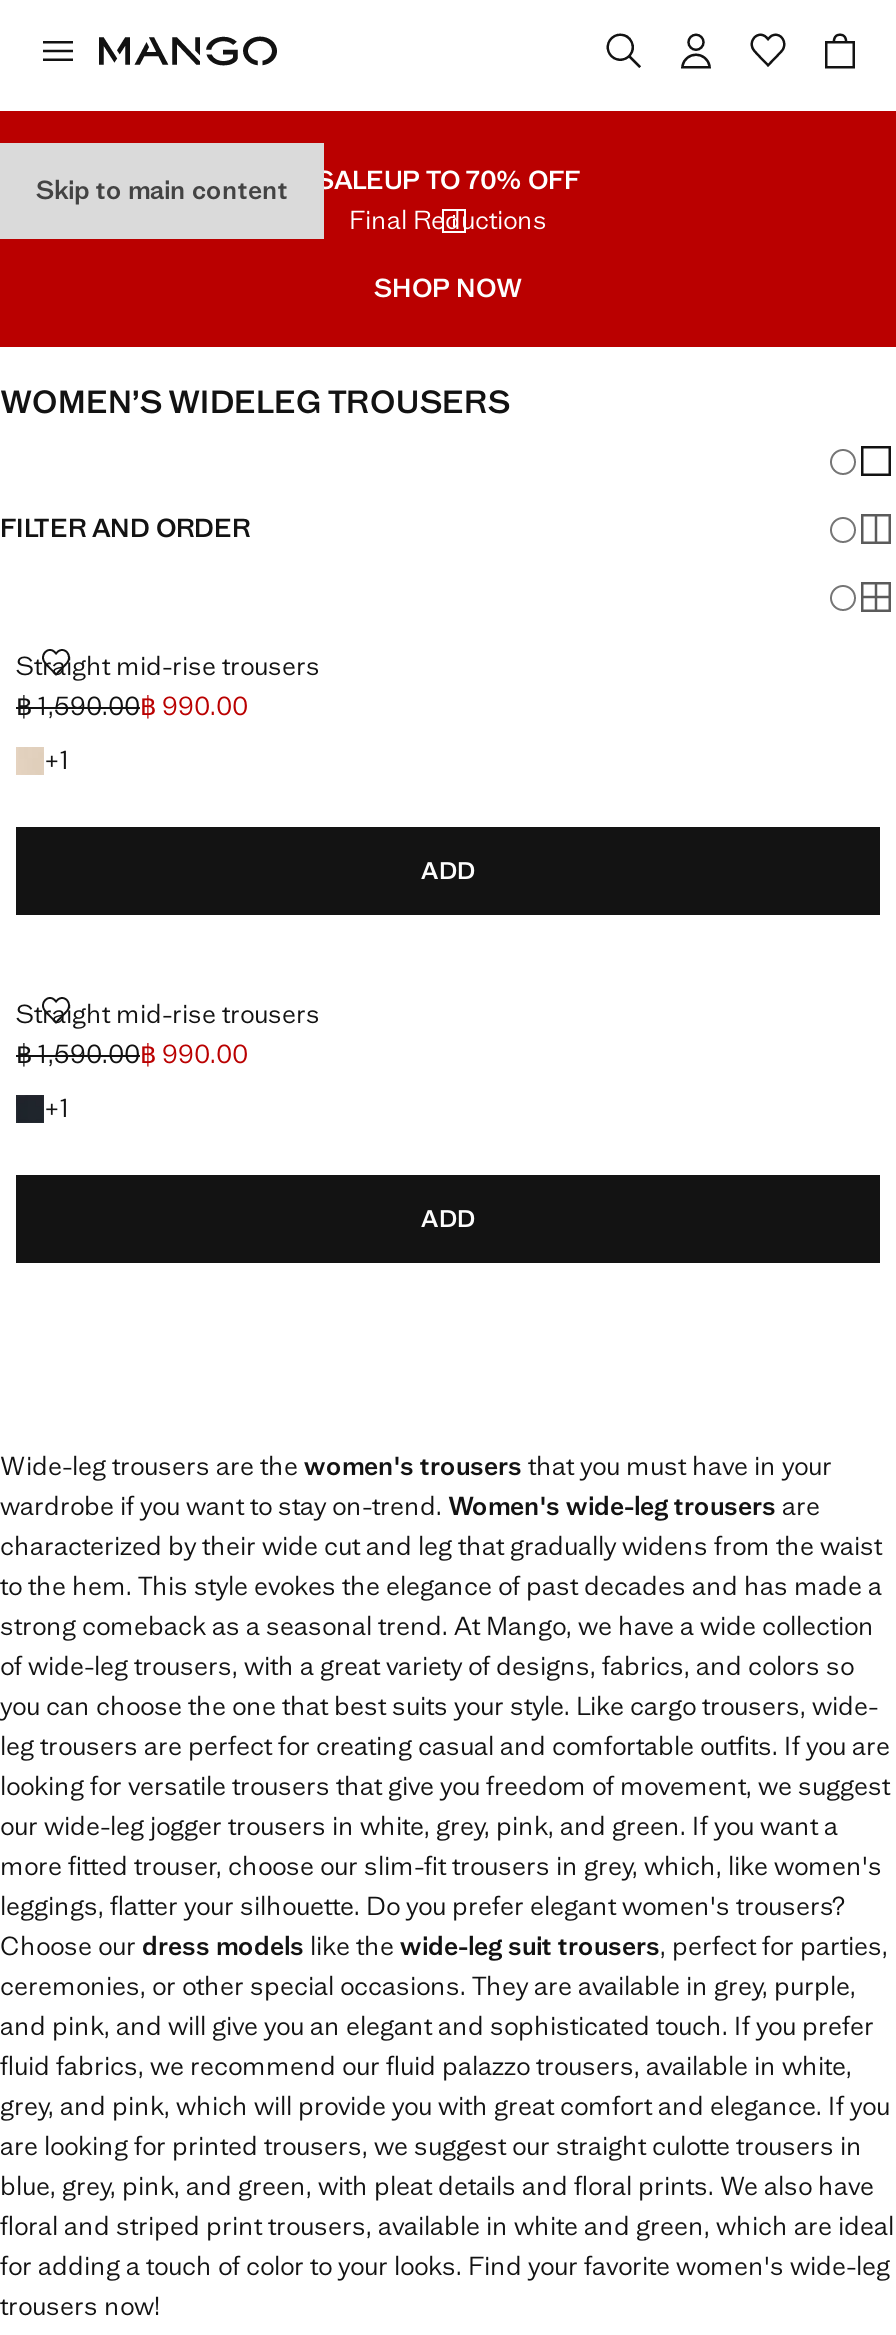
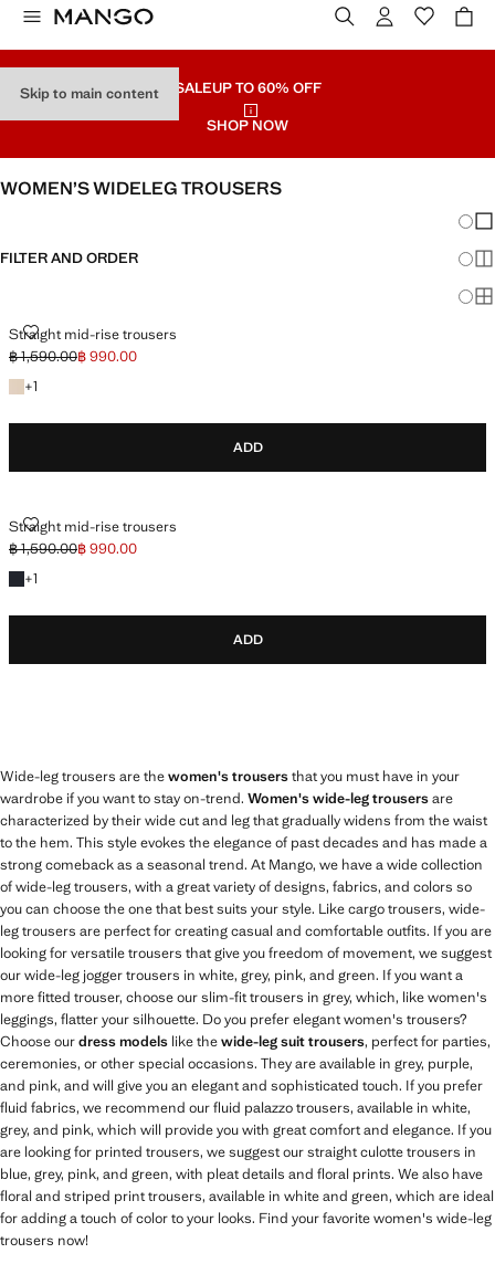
- SALEUP TO 70% OFF
- Final Reductions
+ SALEUP TO 60% OFF
